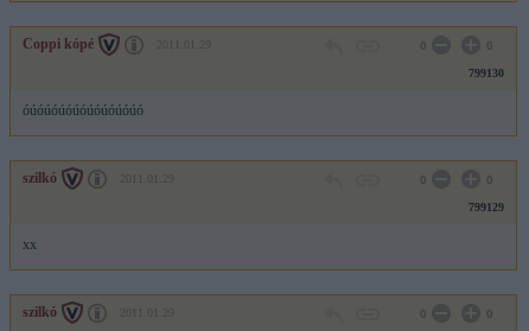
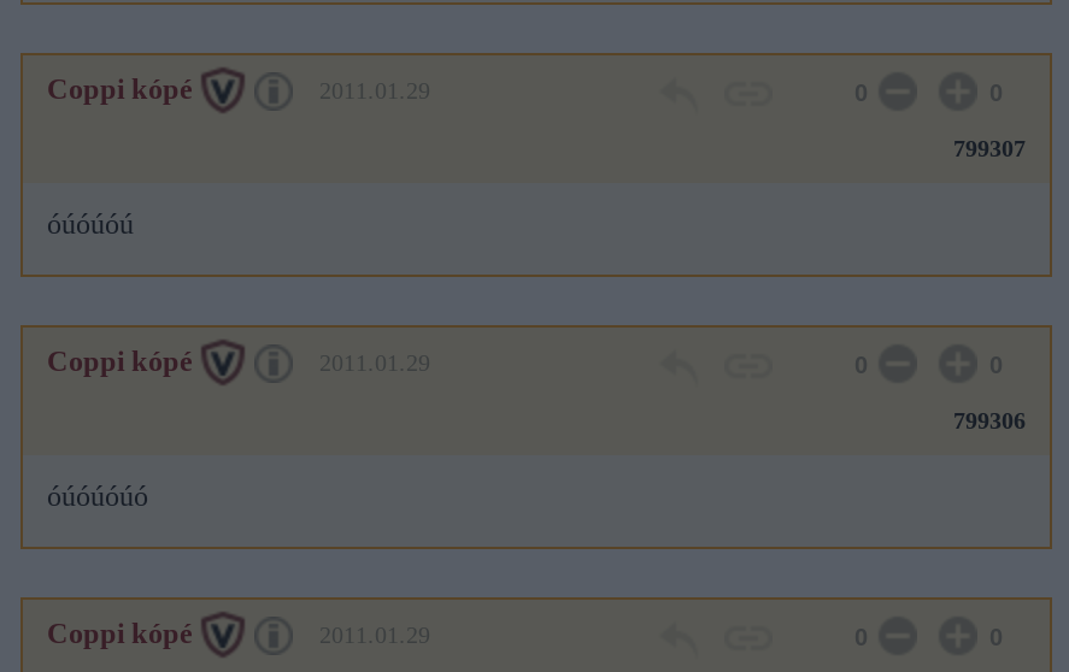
- 799130
+ 799307

- óúóúóúóúóúóúóúóúó
+ óúóúóú

- szilkó
+ Coppi kópé

- 799129
+ 799306

- xx
+ óúóúóúó

- szilkó
+ Coppi kópé
